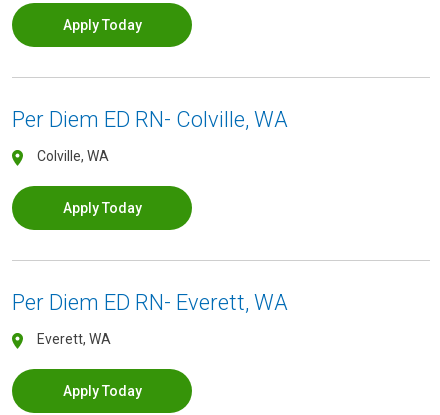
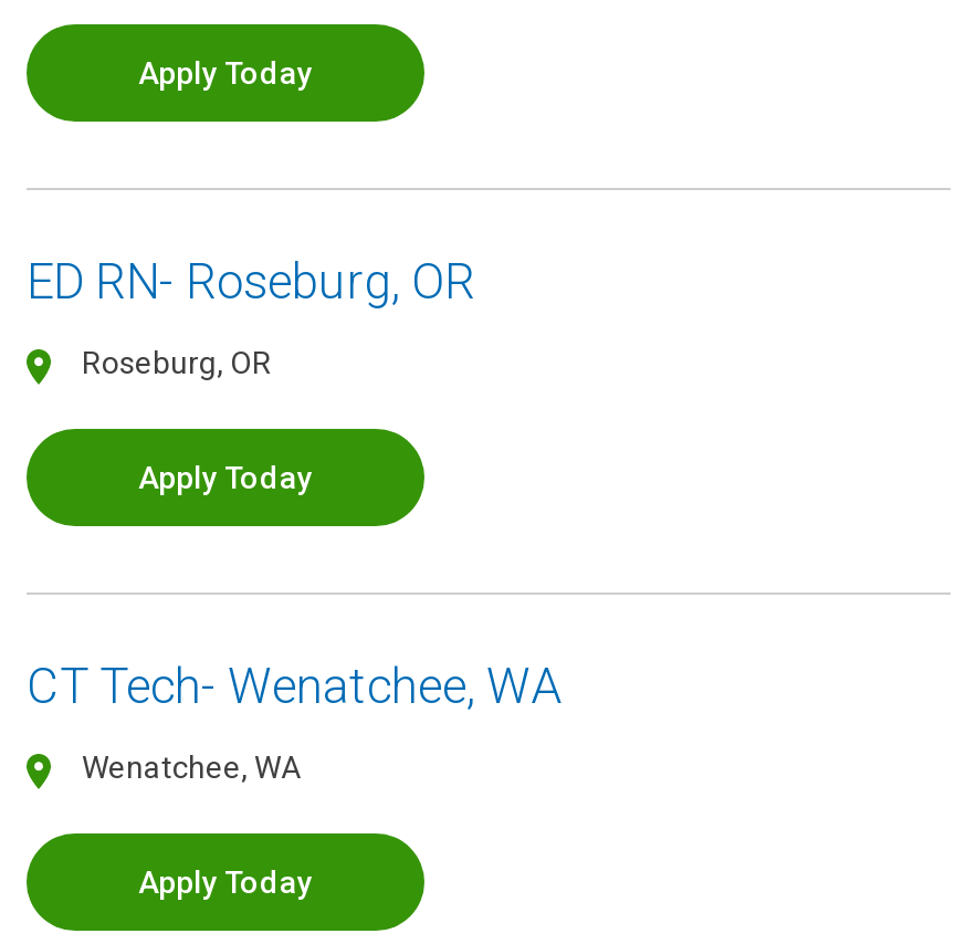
- Per Diem ED RN- Colville, WA
+ ED RN- Roseburg, OR

- Colville, WA
+ Roseburg, OR

- Per Diem ED RN- Everett, WA
+ CT Tech- Wenatchee, WA

- Everett, WA
+ Wenatchee, WA
